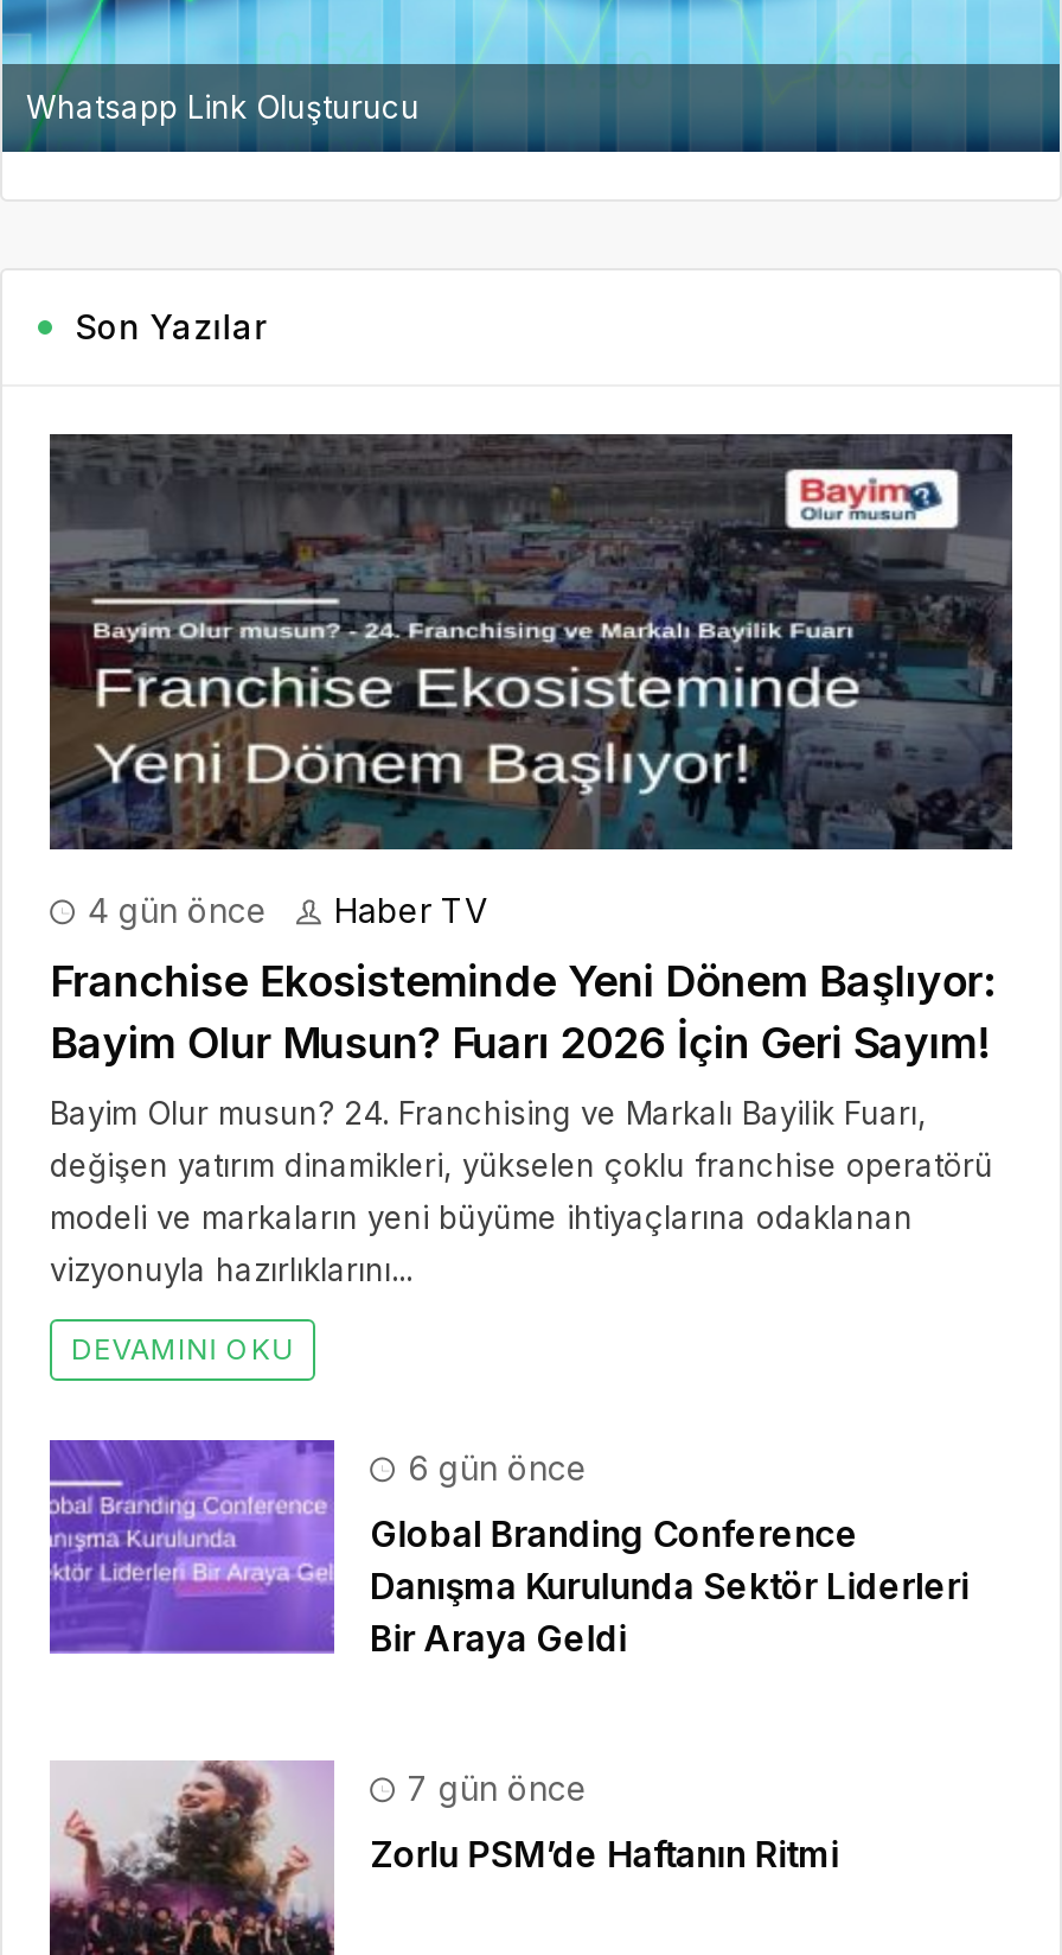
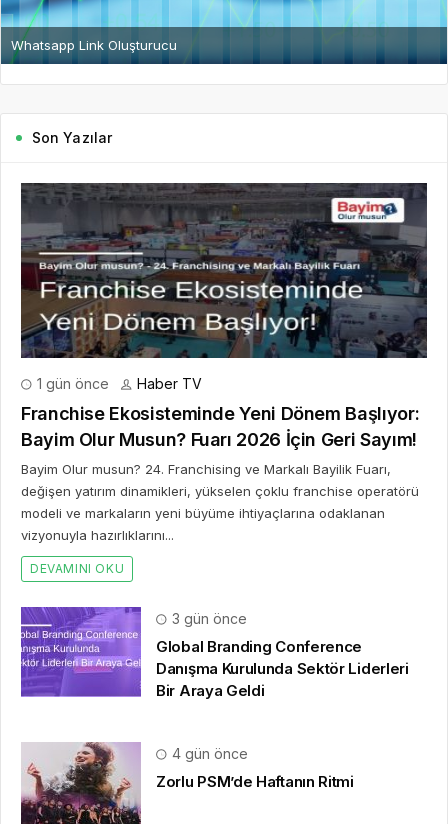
- 4 gün önce Haber TV
+ 1 gün önce Haber TV

- 6 gün önce
+ 3 gün önce

- 7 gün önce
+ 4 gün önce
